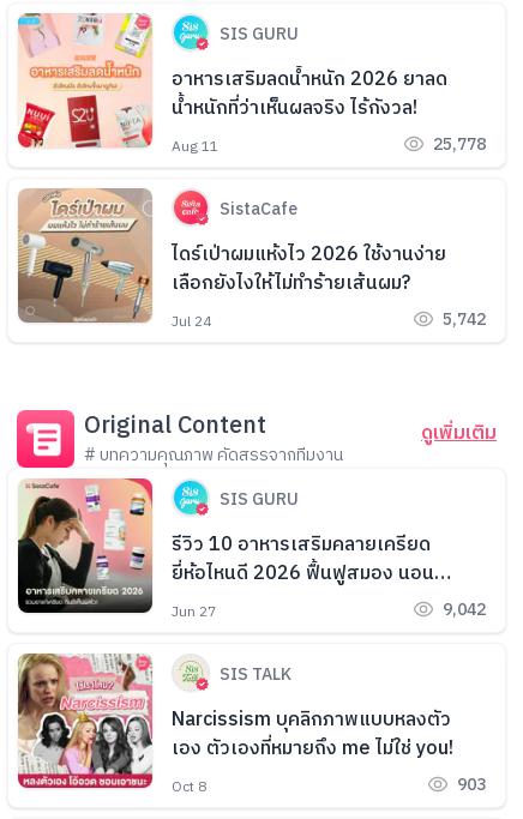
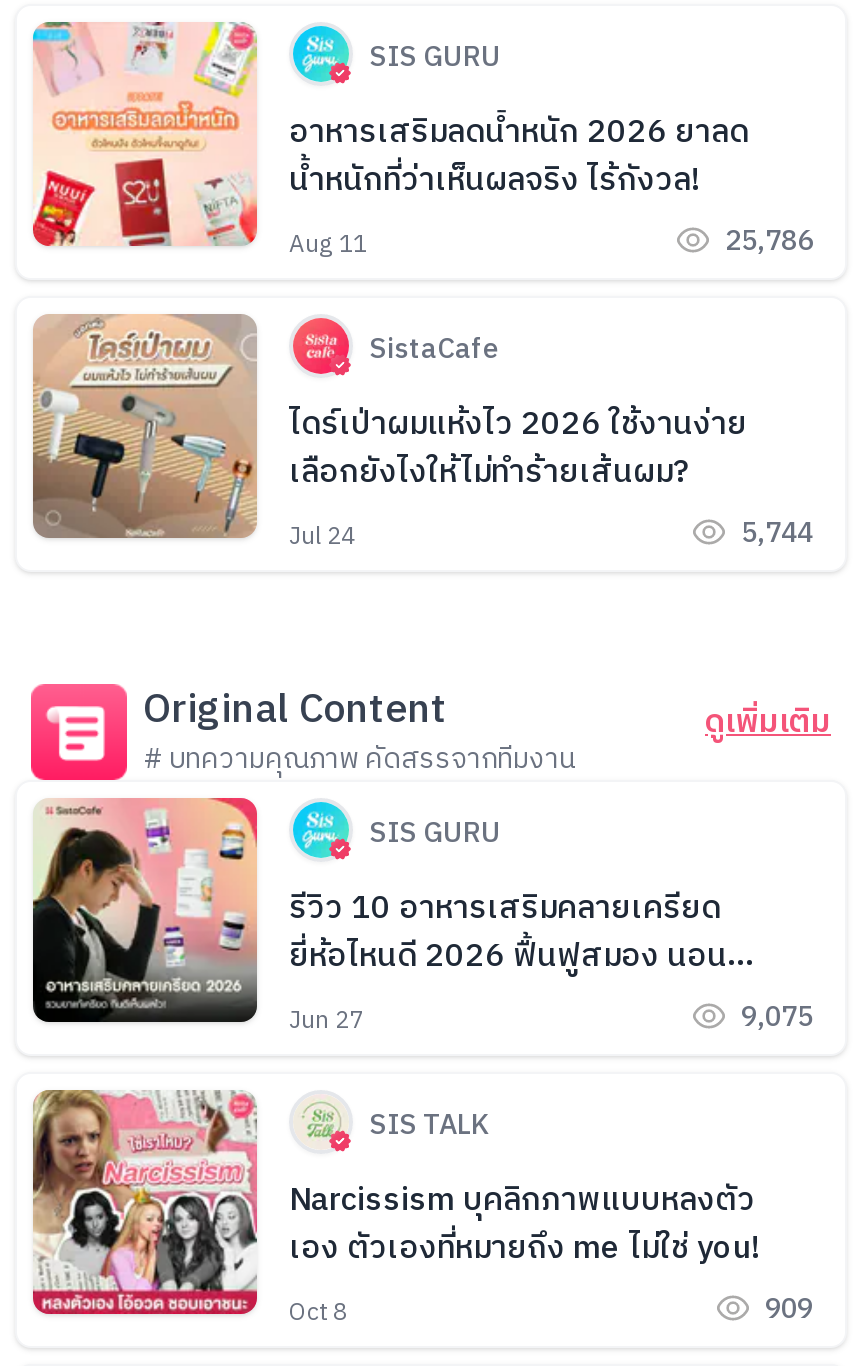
- 25,778
+ 25,786

- 5,742
+ 5,744

- 9,042
+ 9,075

- 903
+ 909
